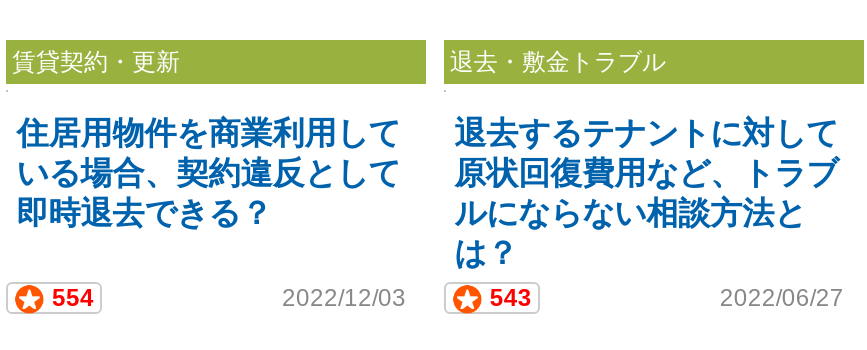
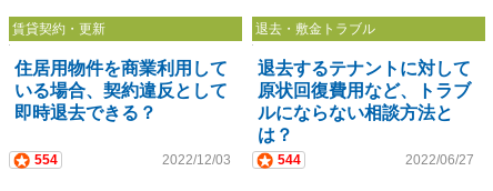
- 543
+ 544
